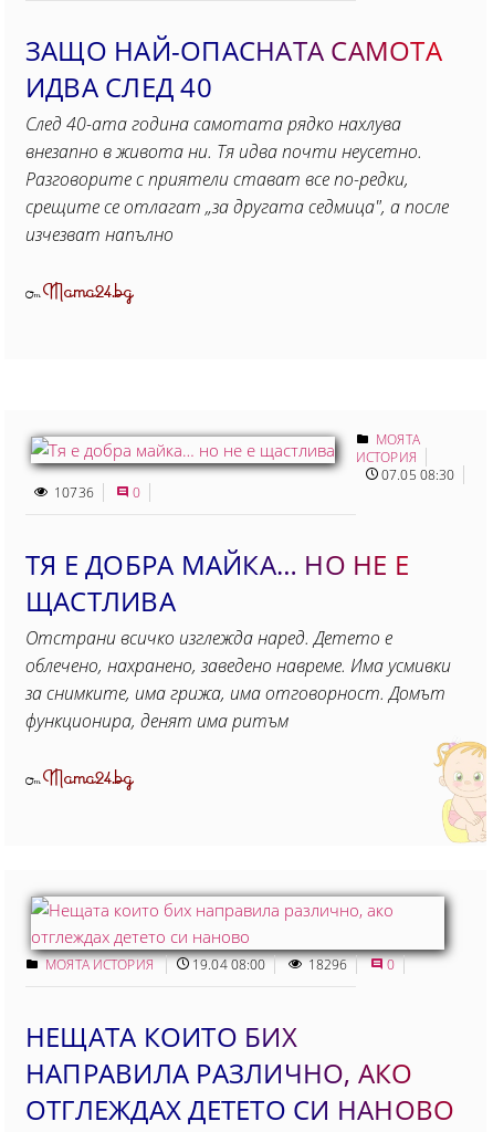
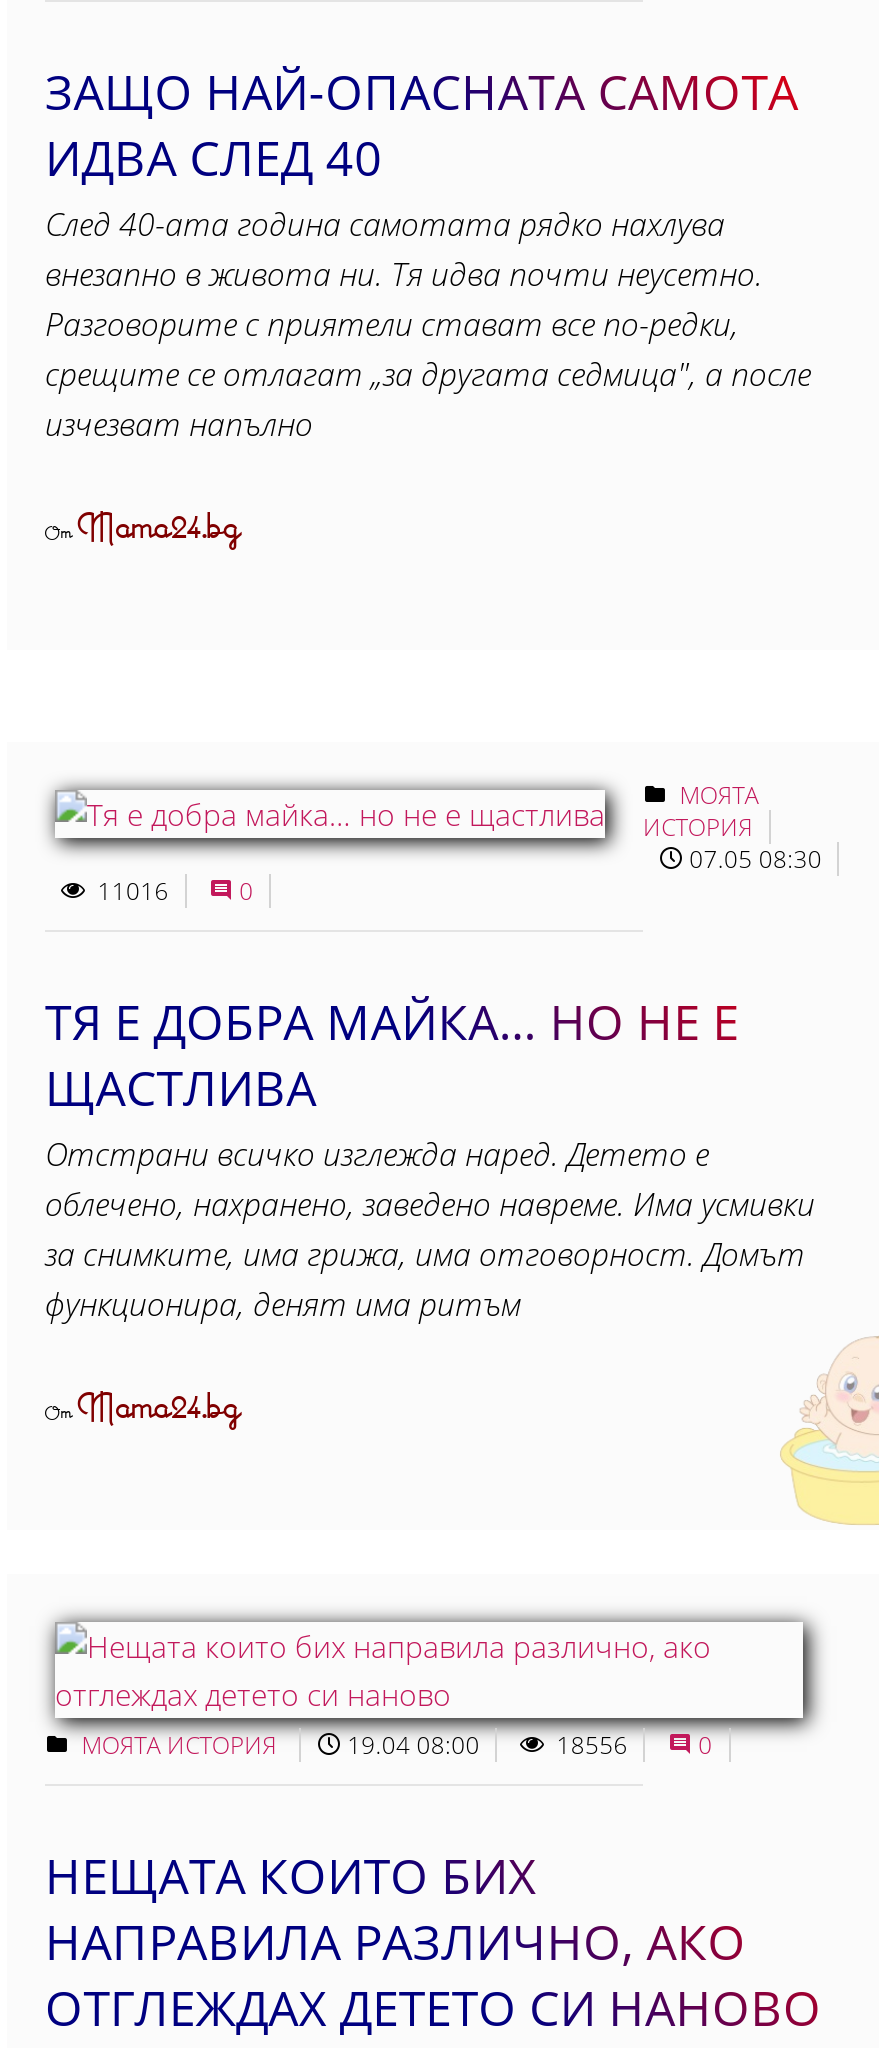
- 10736
+ 11016

- [image]
+ [image]

- 18296
+ 18556
